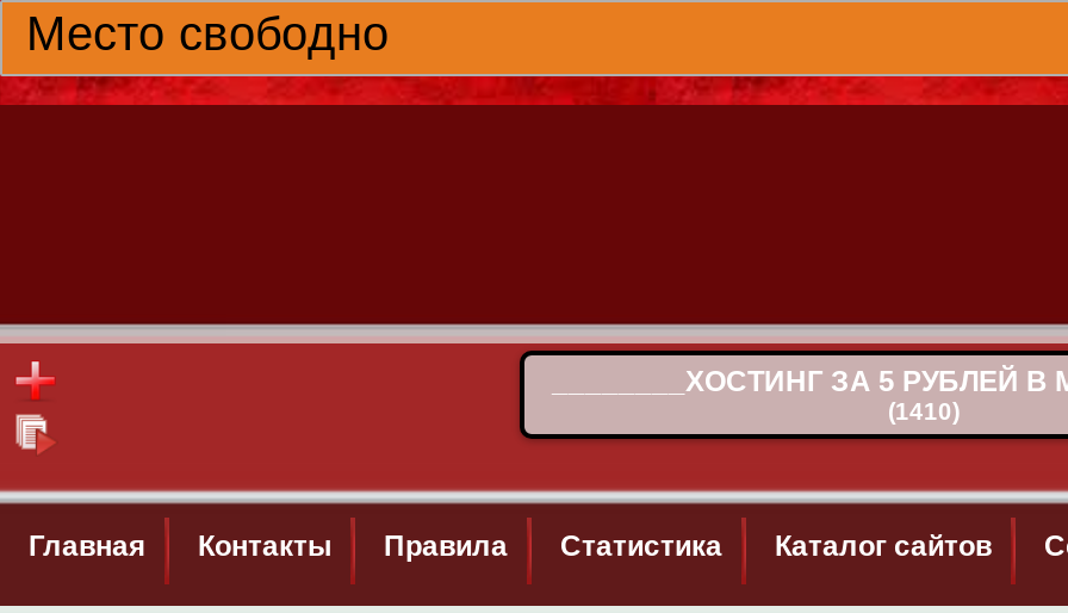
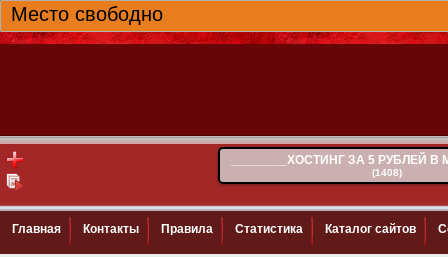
- (1410)
+ (1408)
